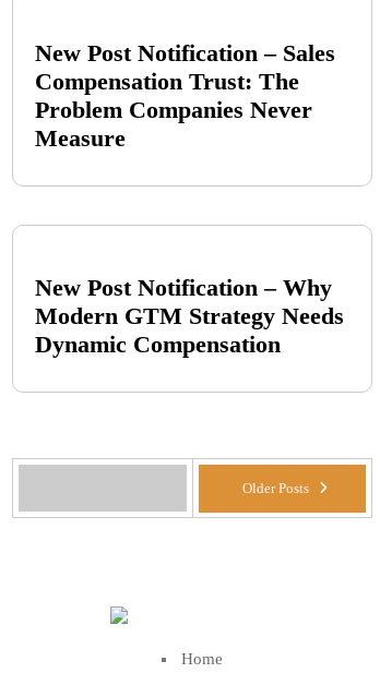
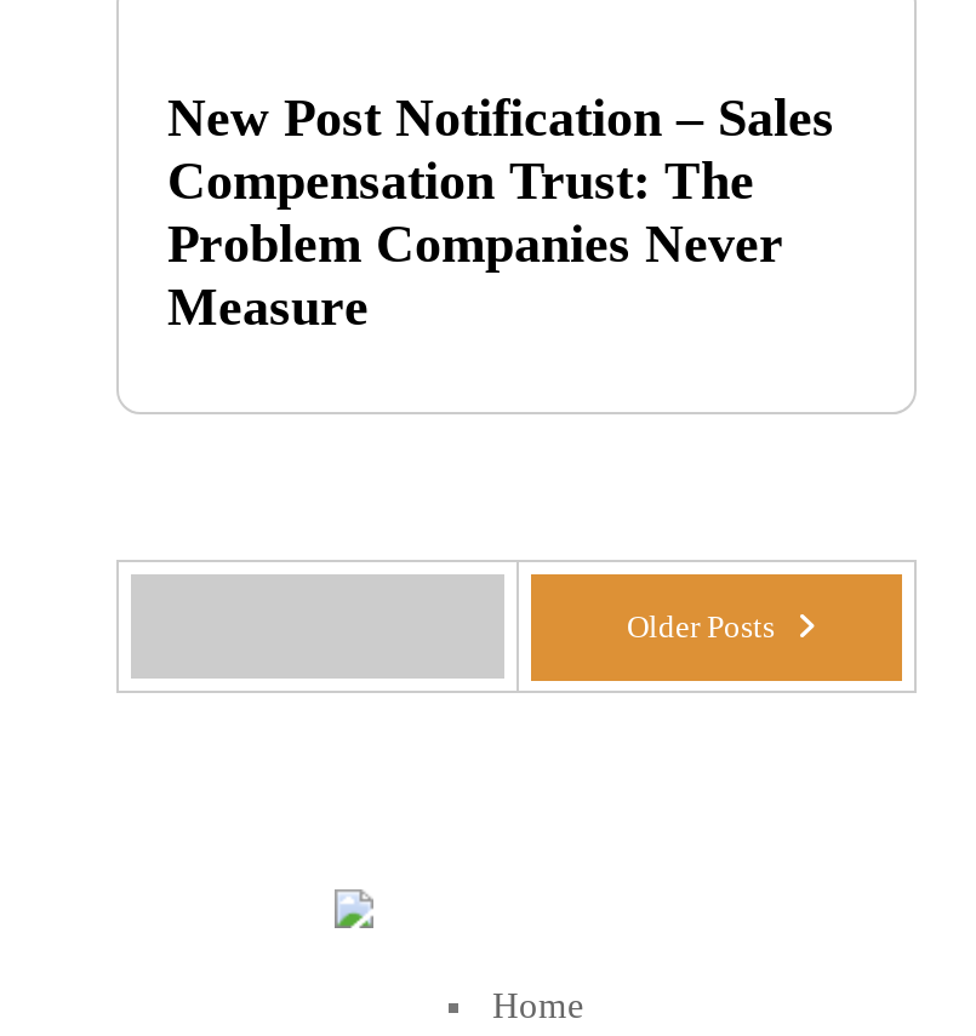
- New Post Notification – Why
- Modern GTM Strategy Needs
- Dynamic Compensation
